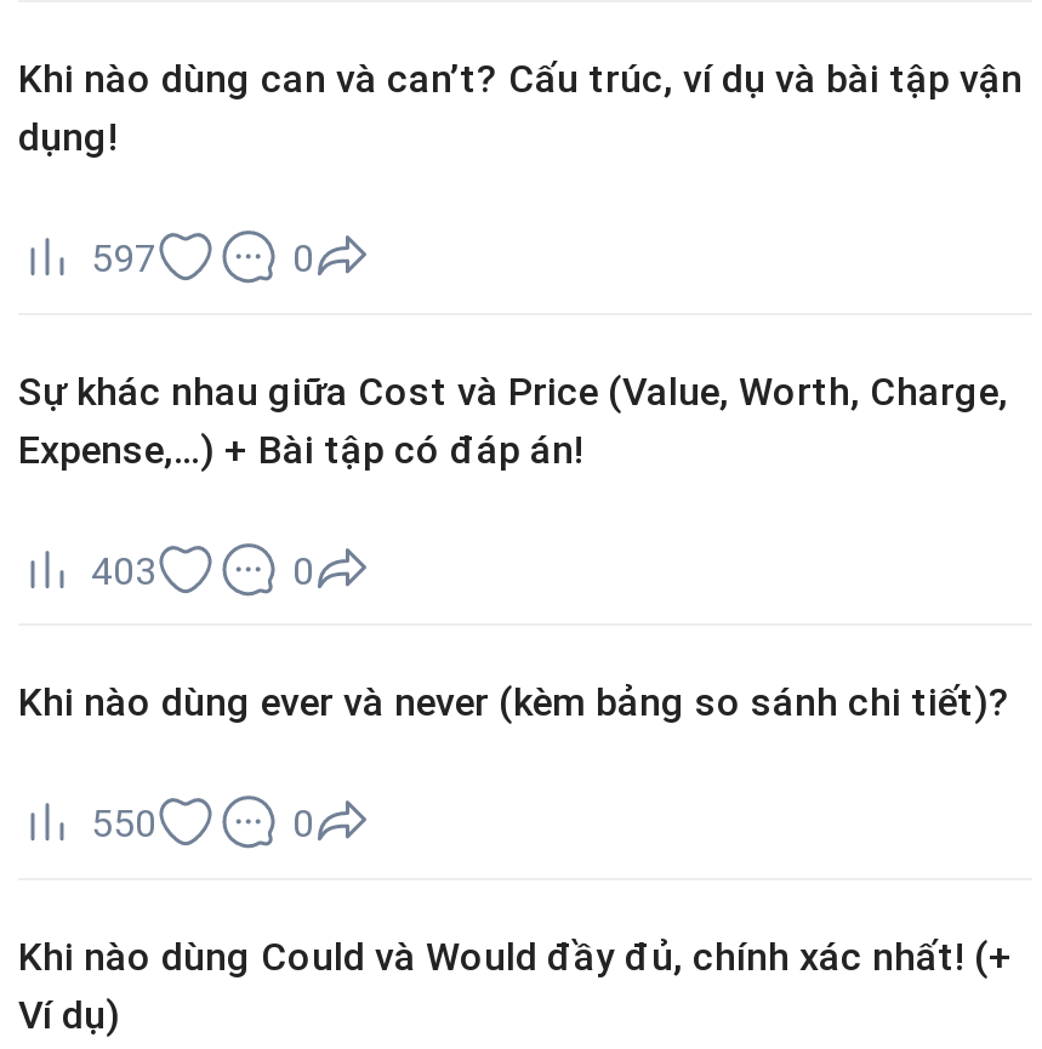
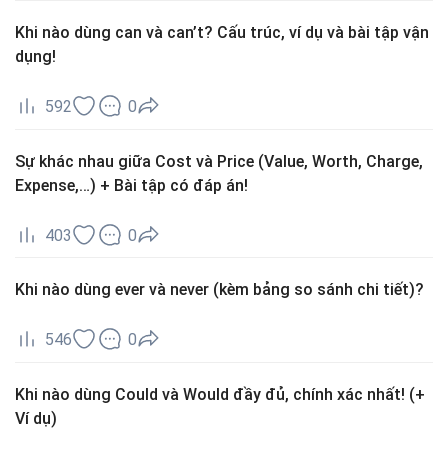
- 597
+ 592

- 550
+ 546
